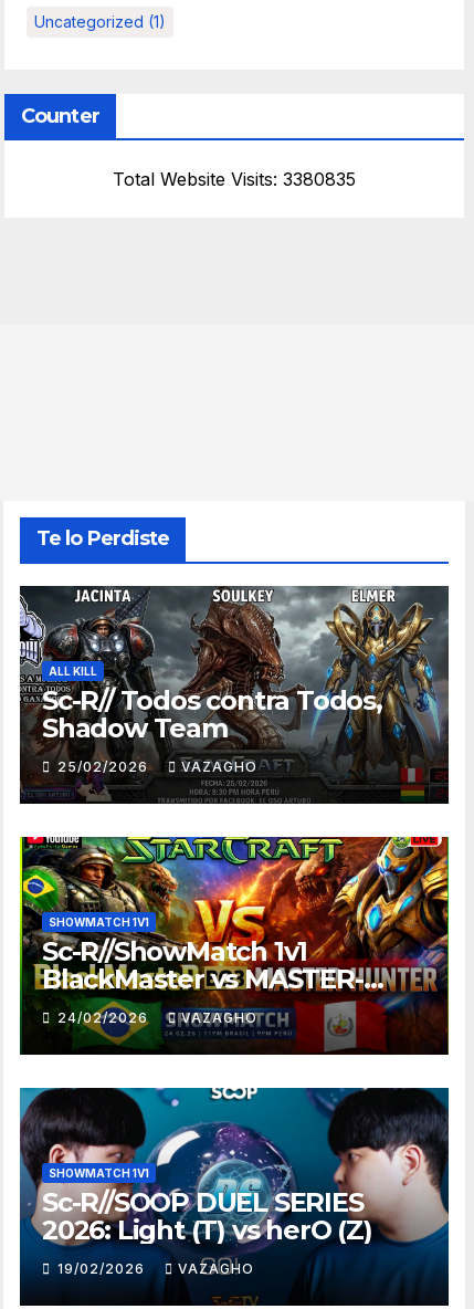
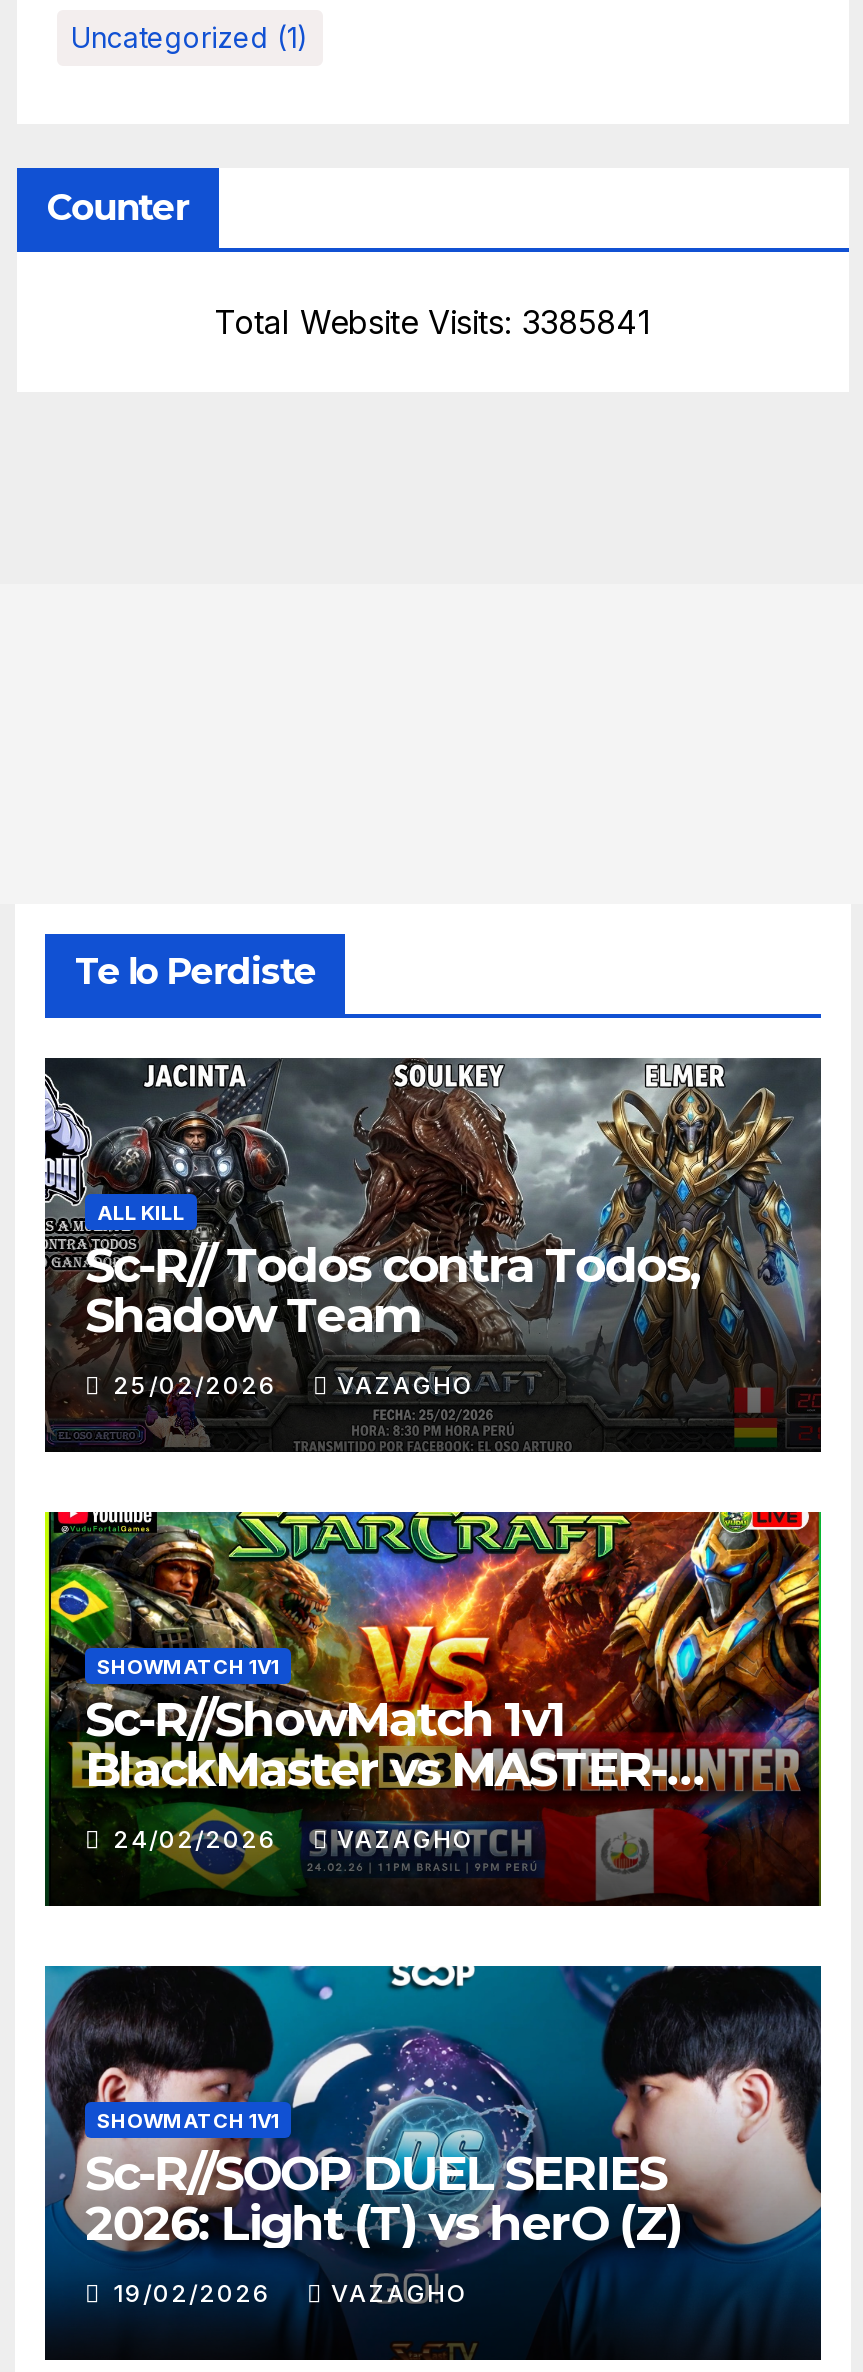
- Total Website Visits: 3380835
+ Total Website Visits: 3385841
